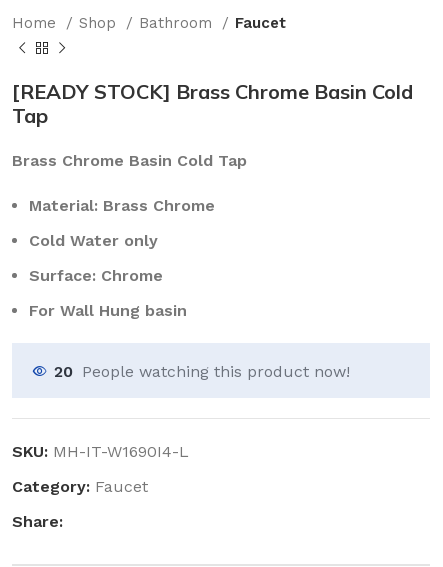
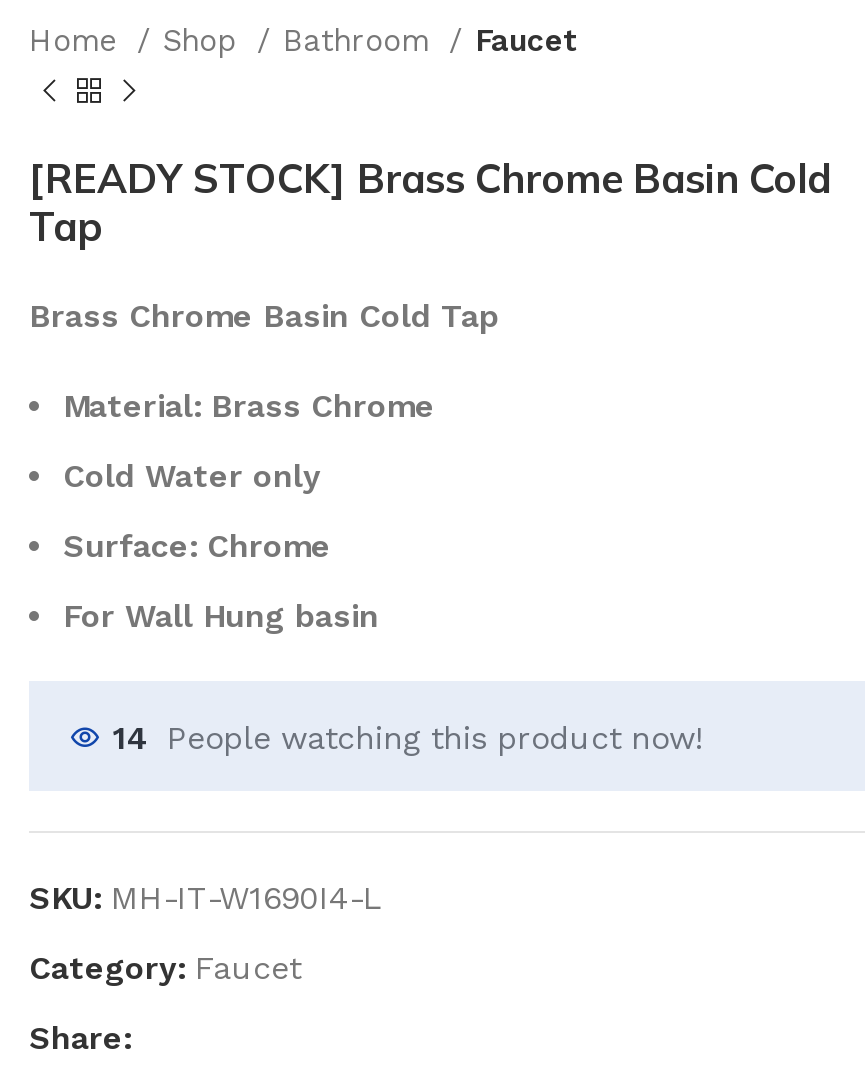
- 20 People watching this product now!
+ 14 People watching this product now!
